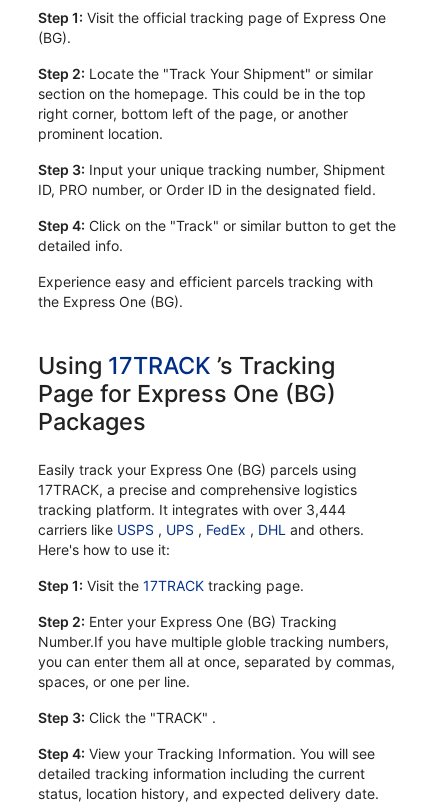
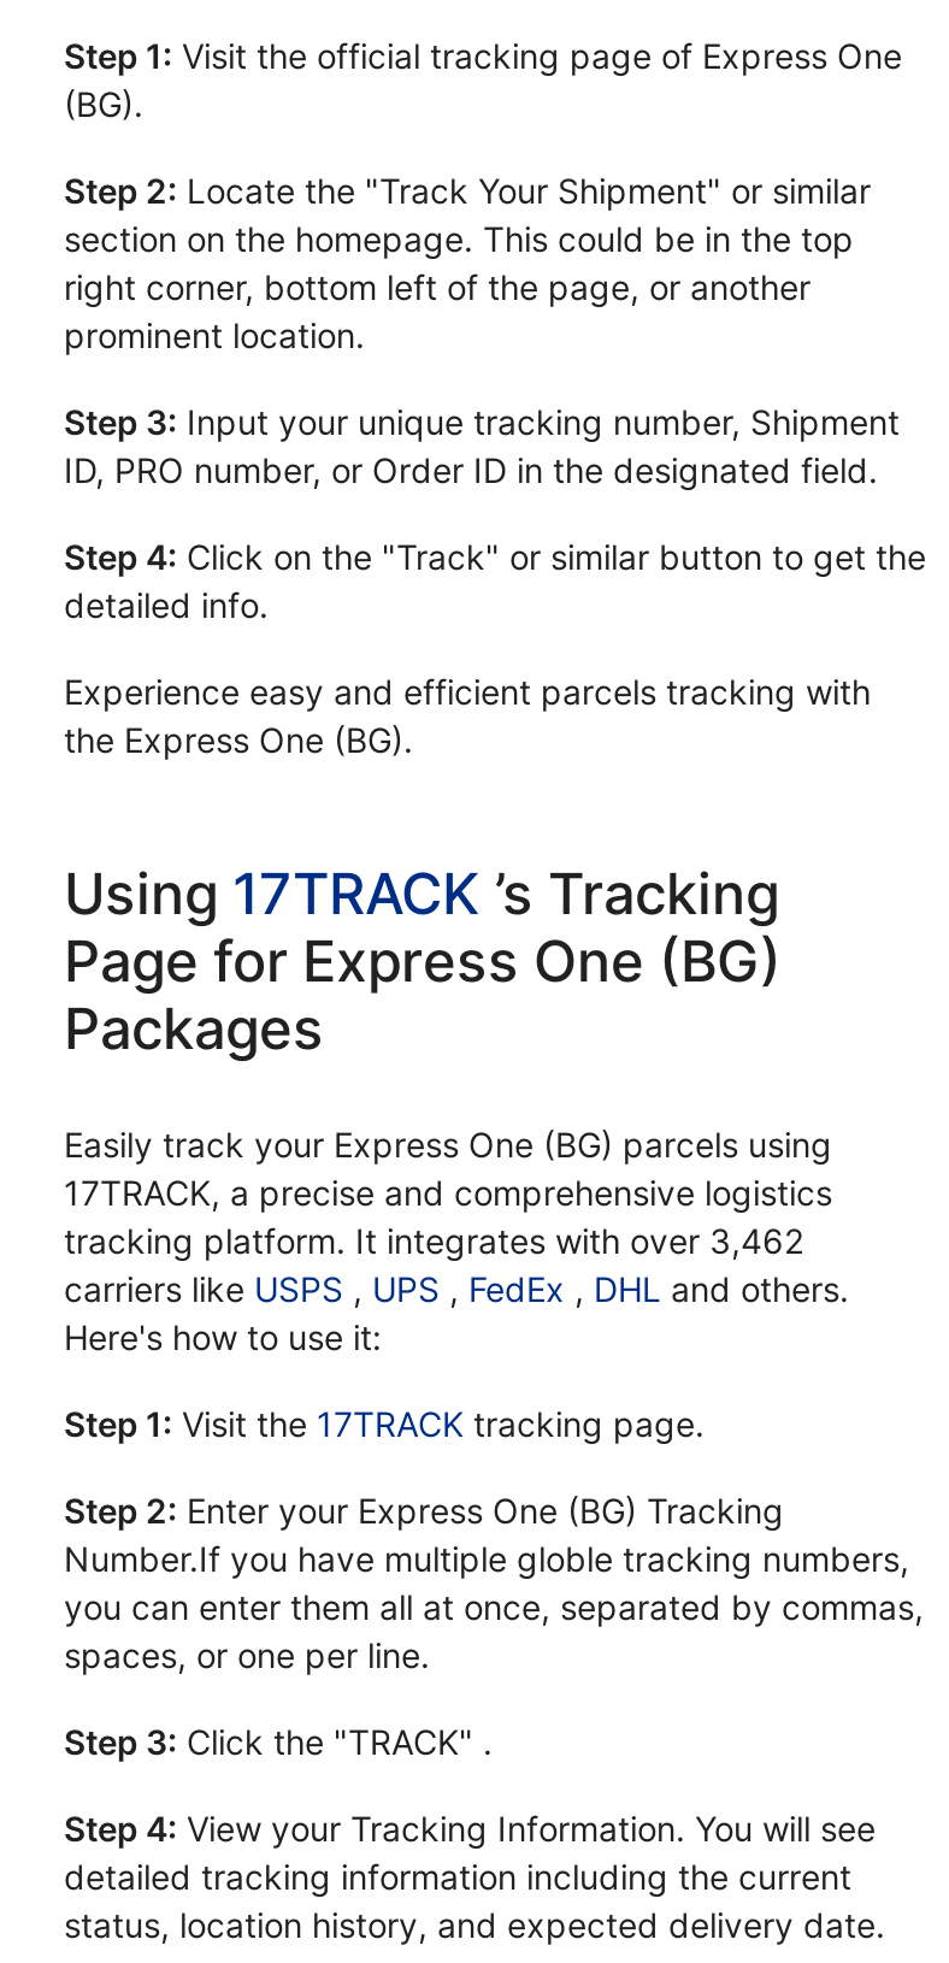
- tracking platform. It integrates with over 3,444
+ tracking platform. It integrates with over 3,462
